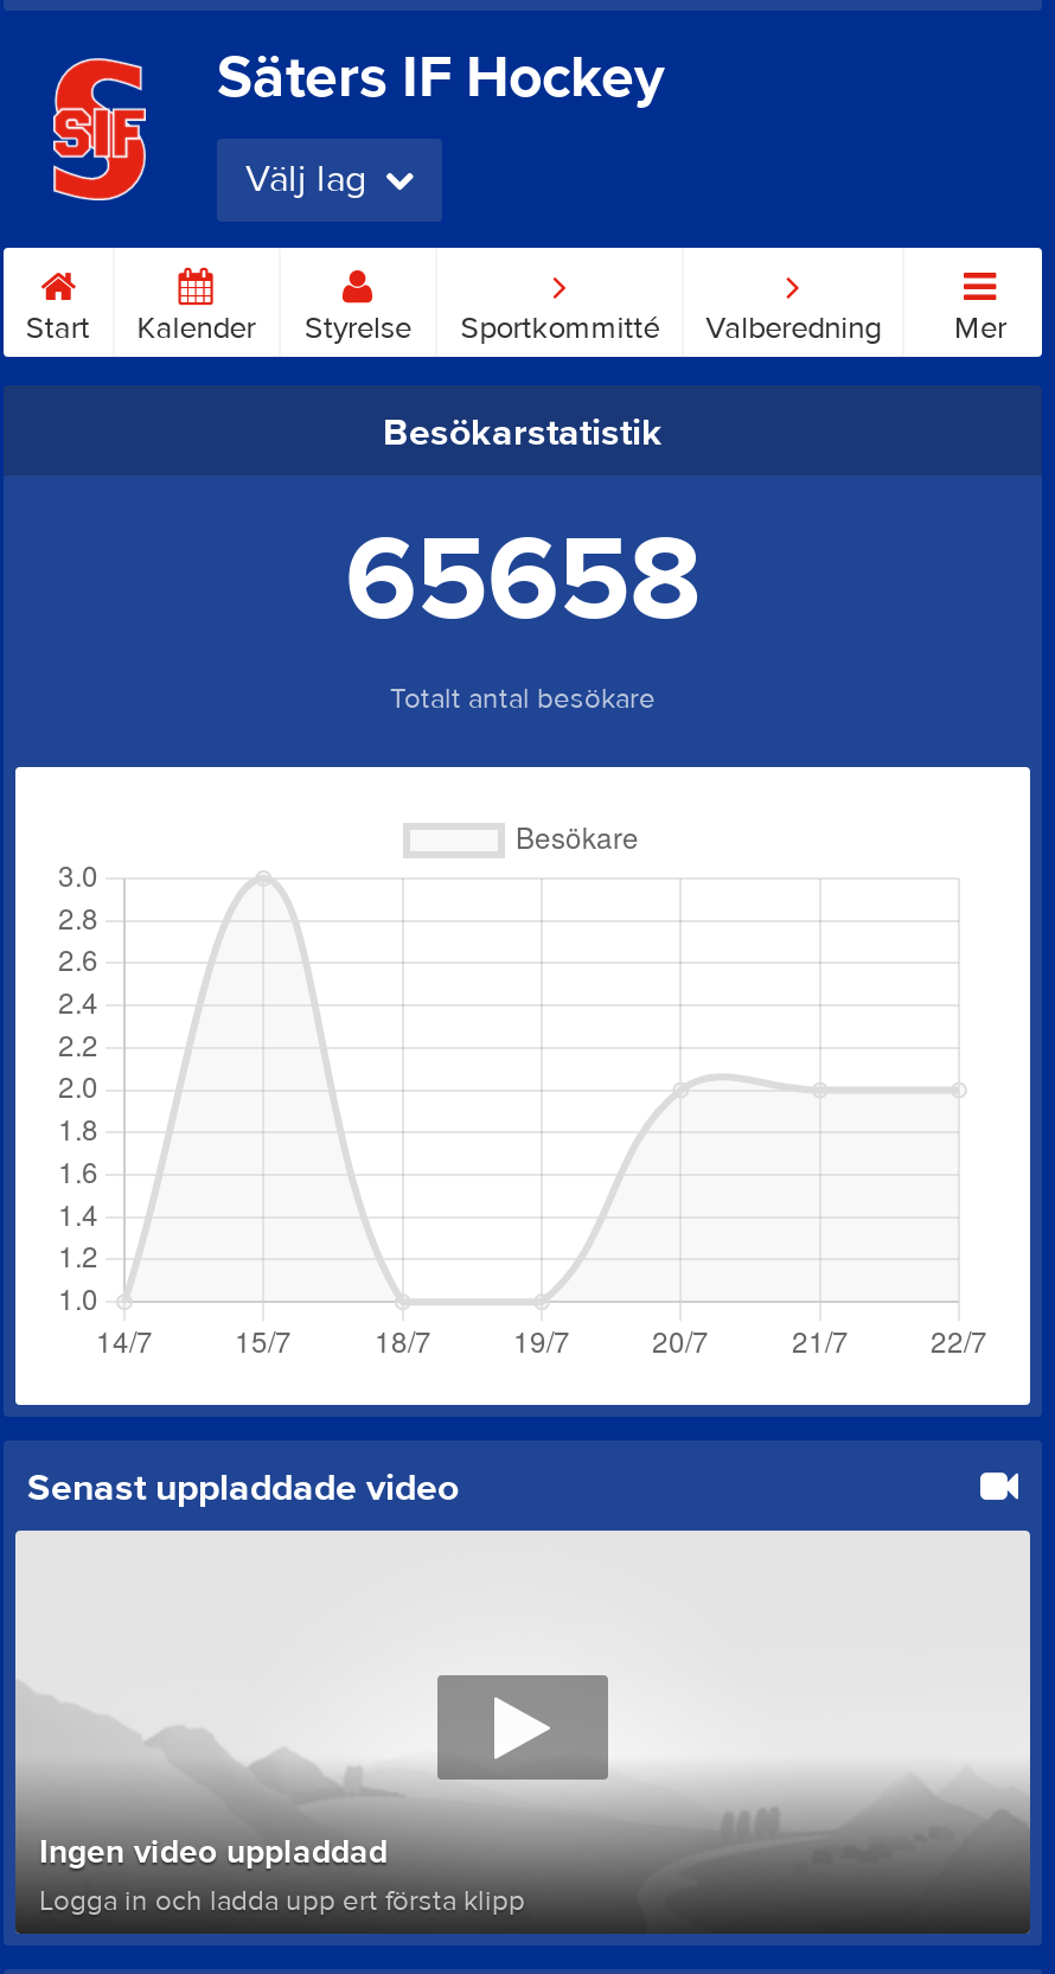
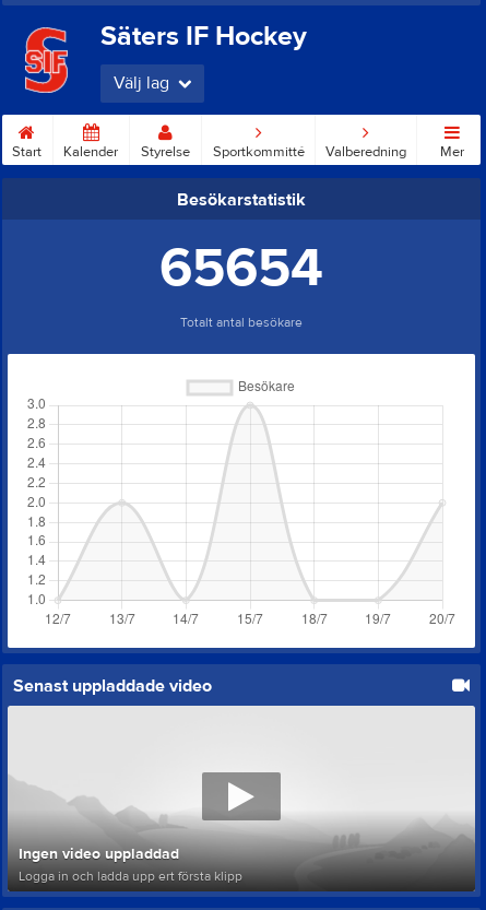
- 65658
+ 65654
